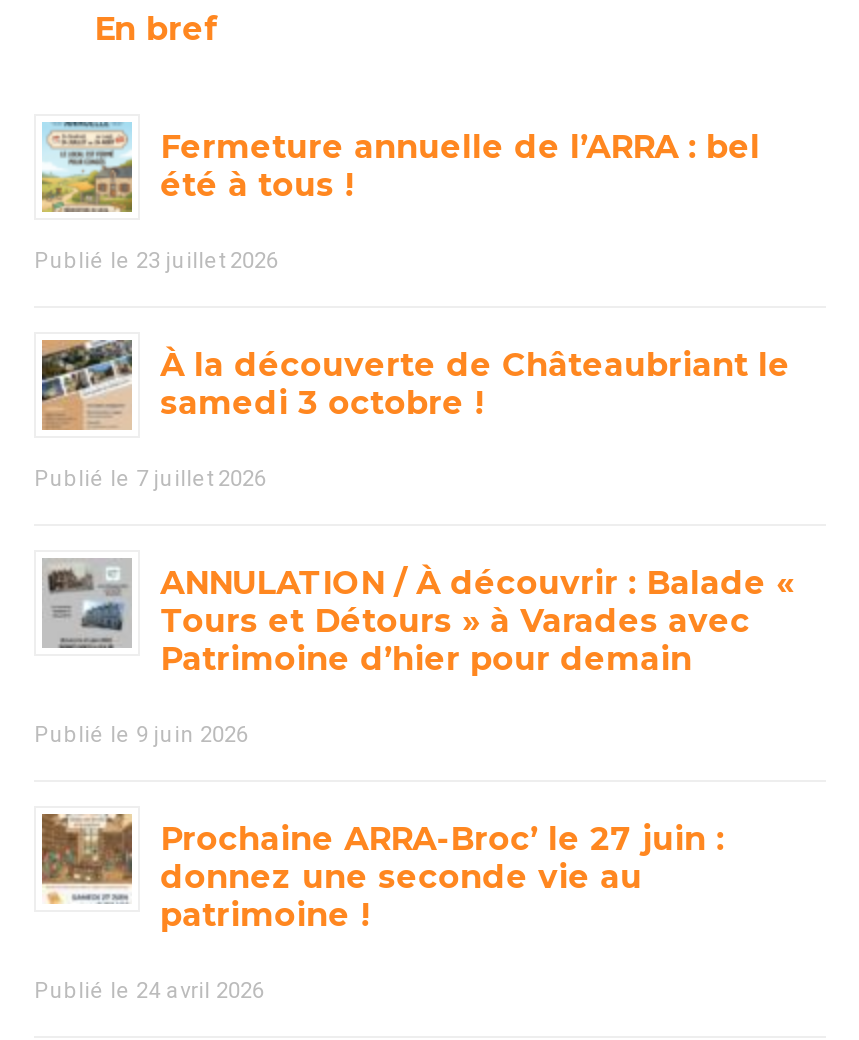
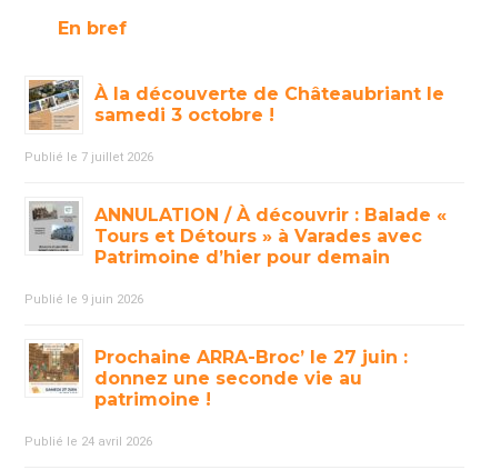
- [image]
- Fermeture annuelle de l’ARRA : bel
- été à tous !
- Publié le 23 juillet 2026
